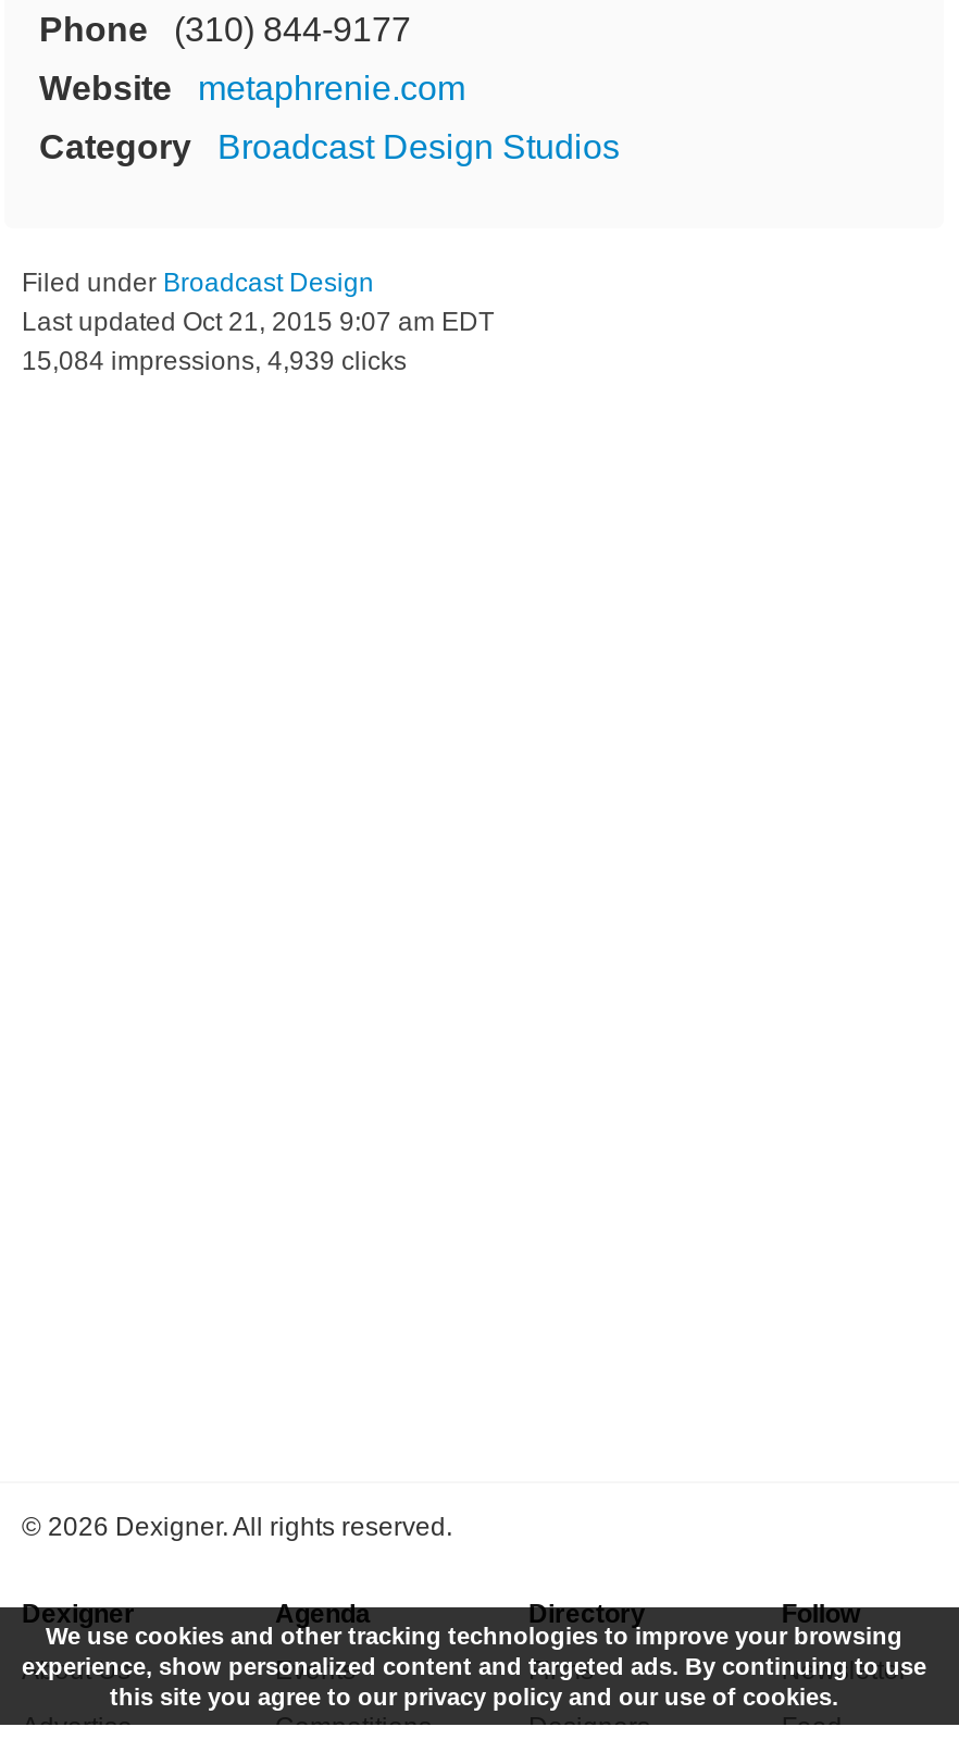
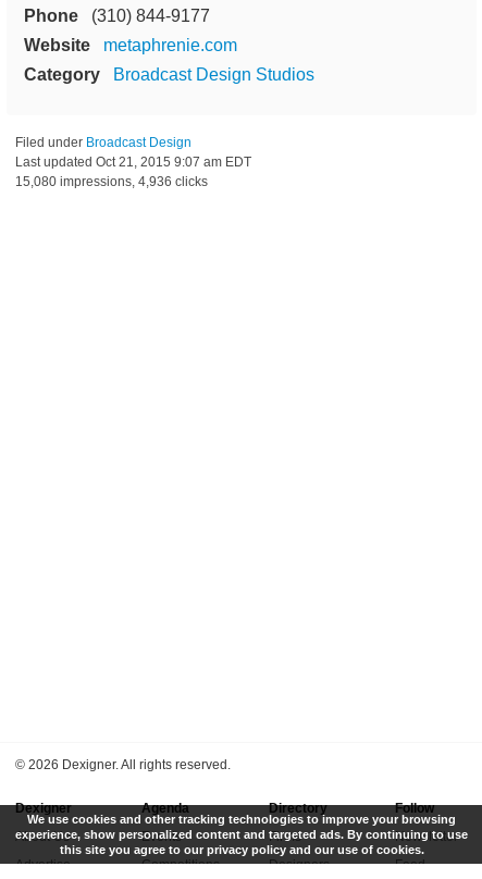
- 15,084 impressions, 4,939 clicks
+ 15,080 impressions, 4,936 clicks
